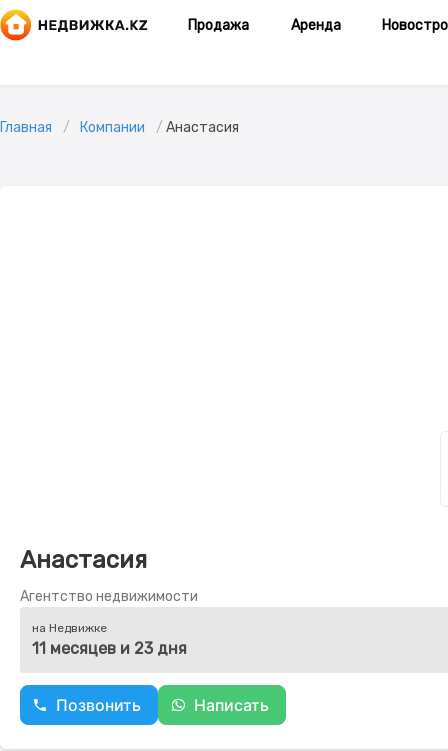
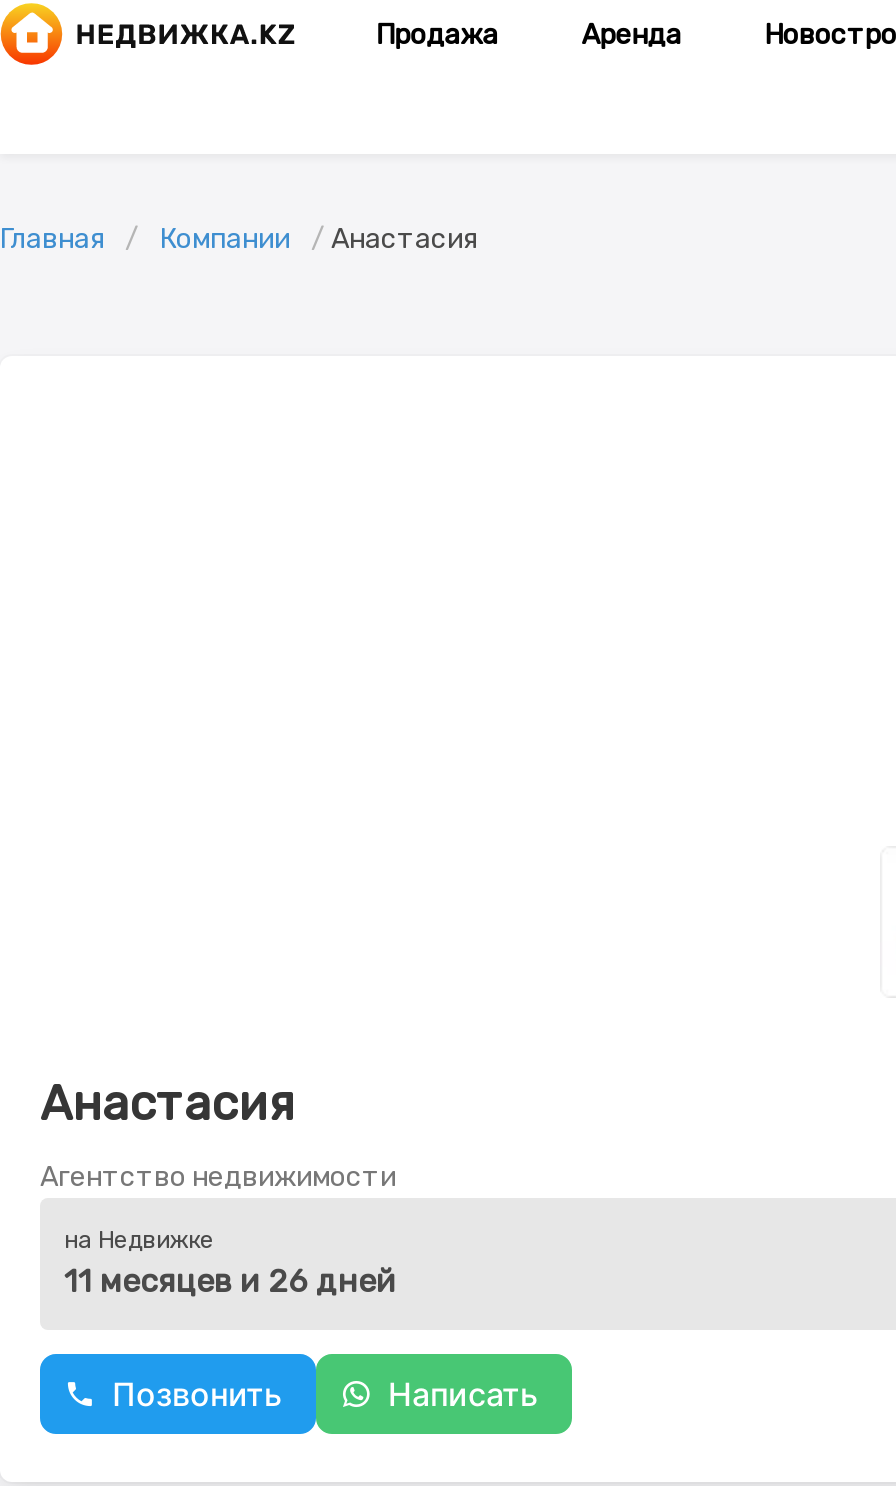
- 11 месяцев и 23 дня
+ 11 месяцев и 26 дней
